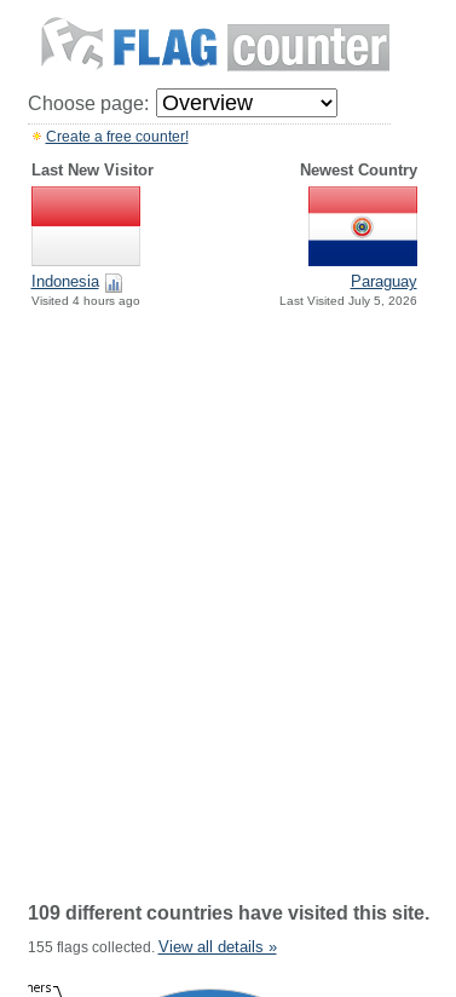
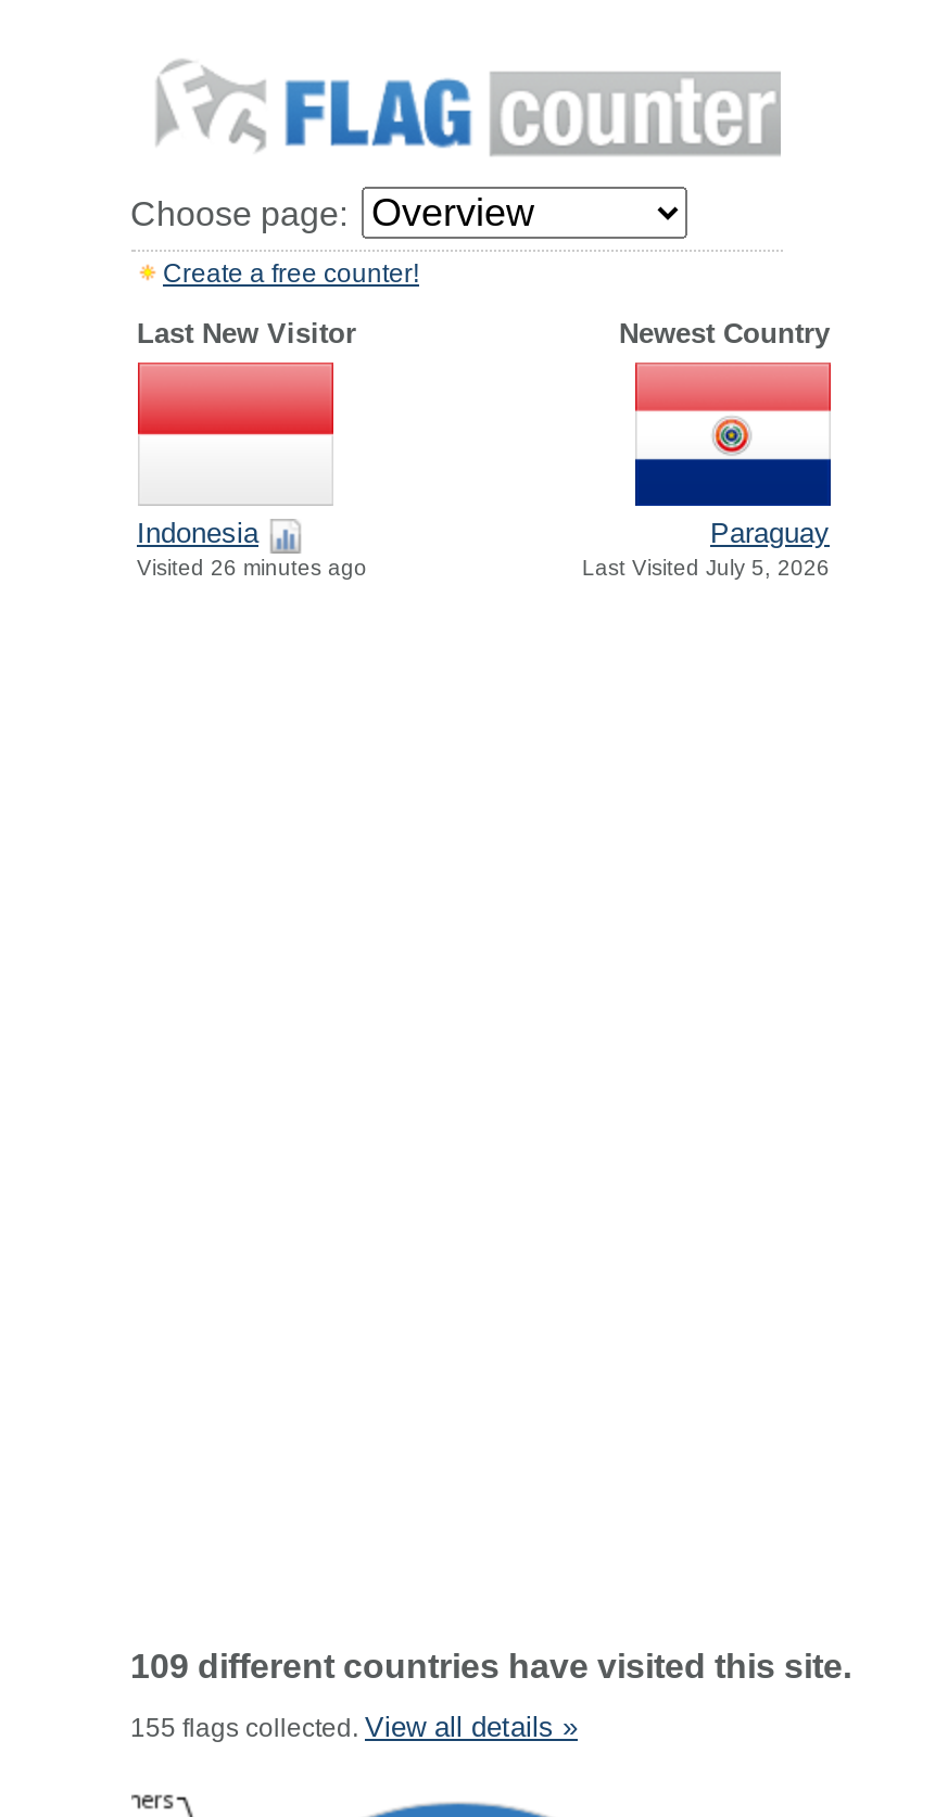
- Visited 4 hours ago
+ Visited 26 minutes ago
